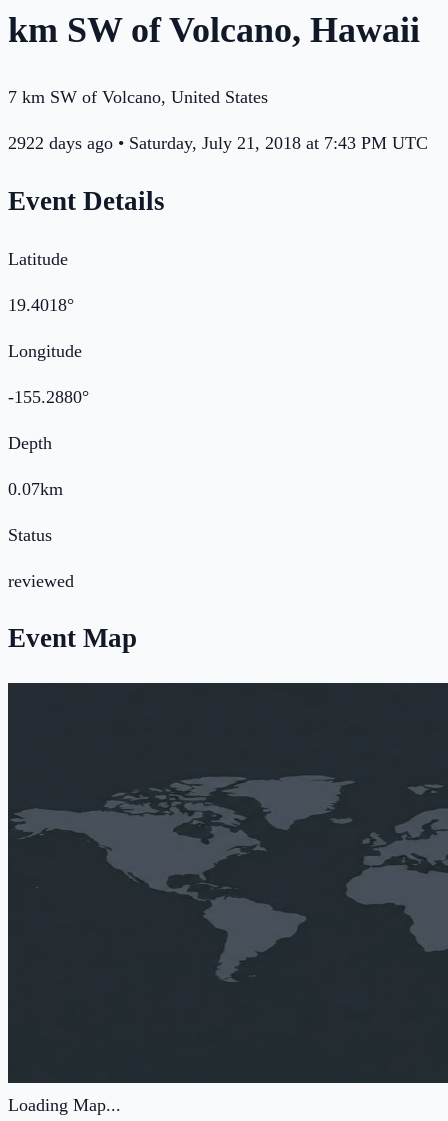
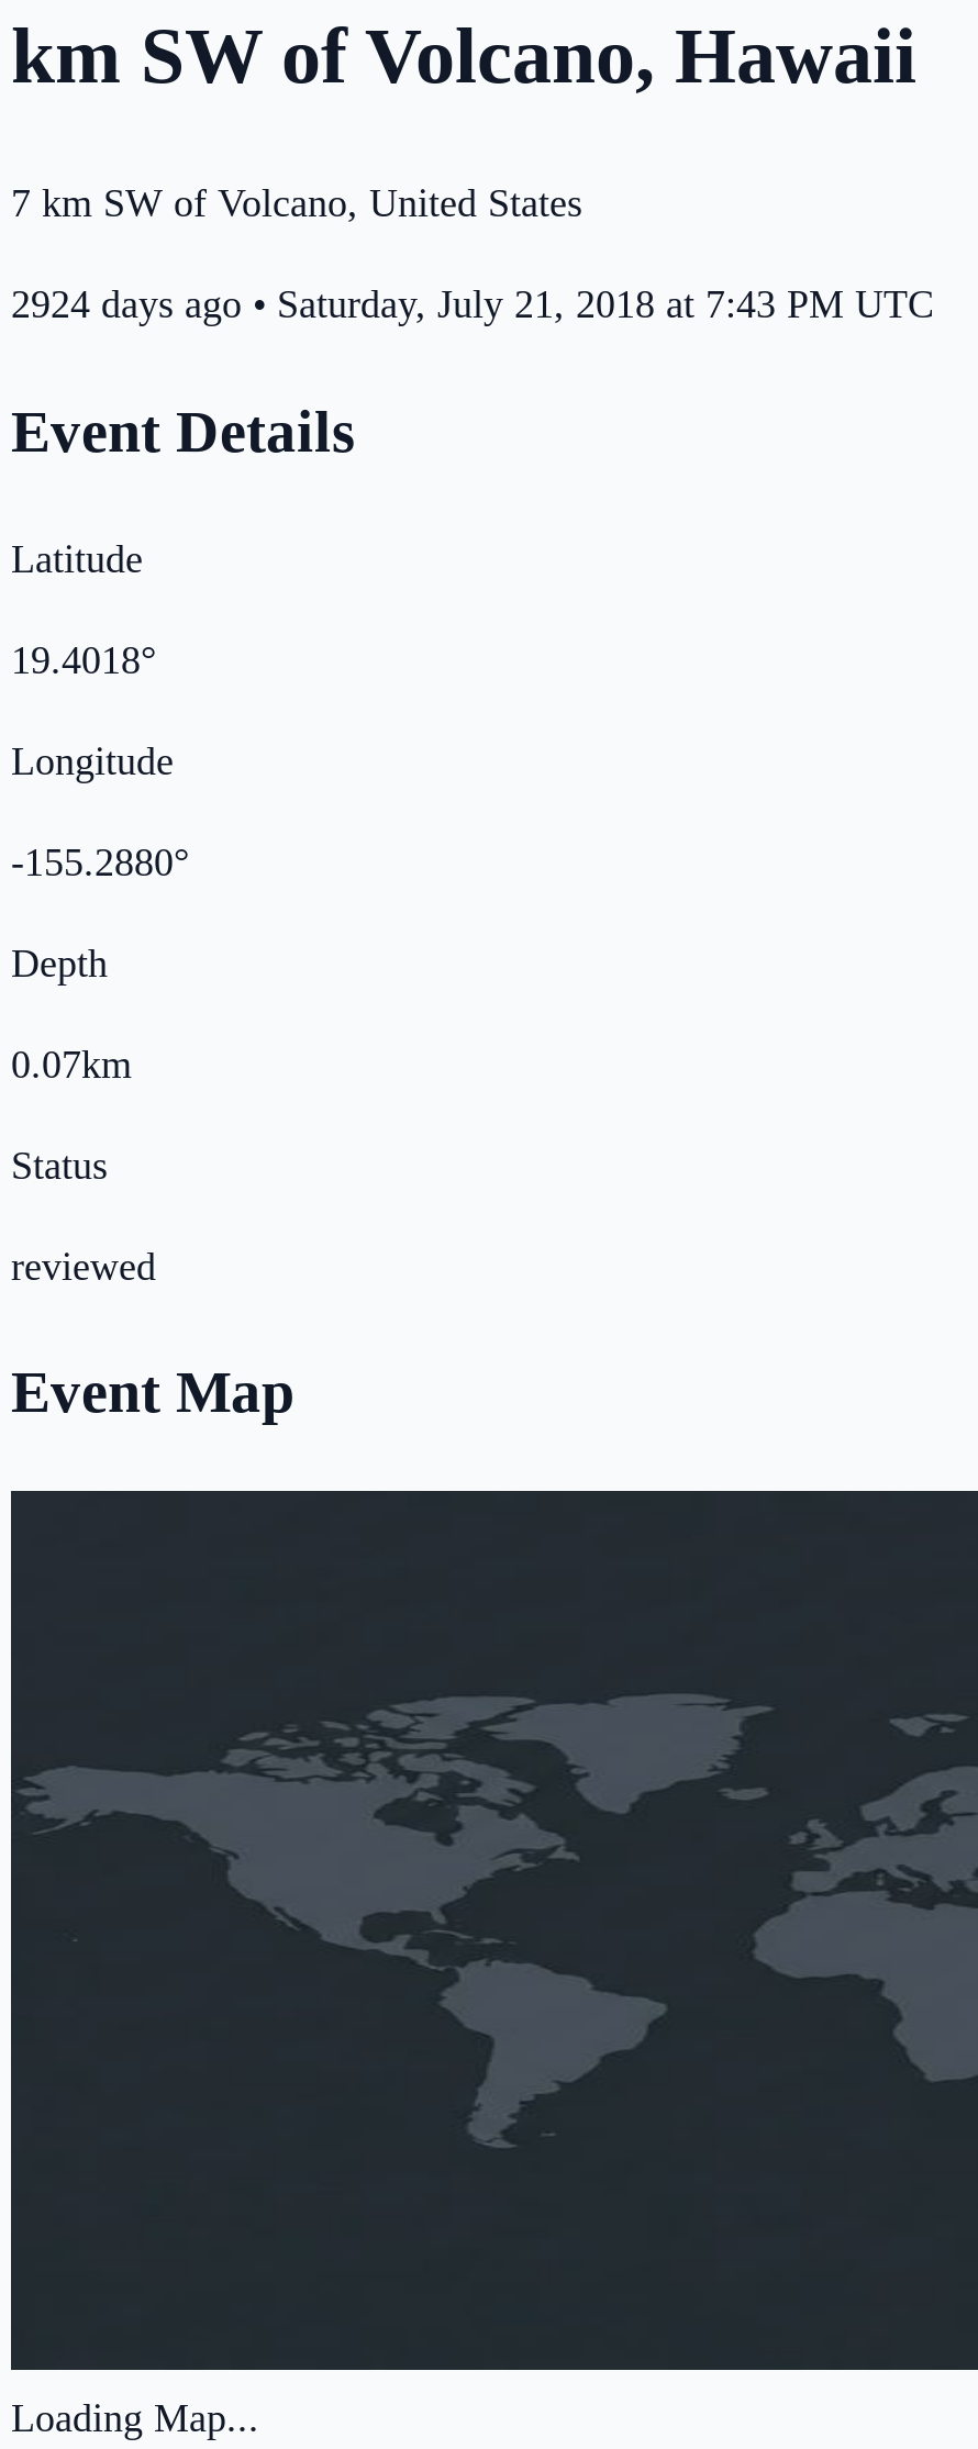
- 2922 days ago • Saturday, July 21, 2018 at 7:43 PM UTC
+ 2924 days ago • Saturday, July 21, 2018 at 7:43 PM UTC
